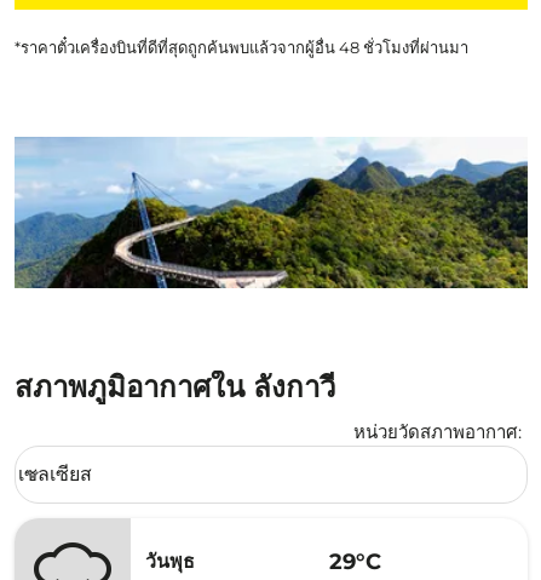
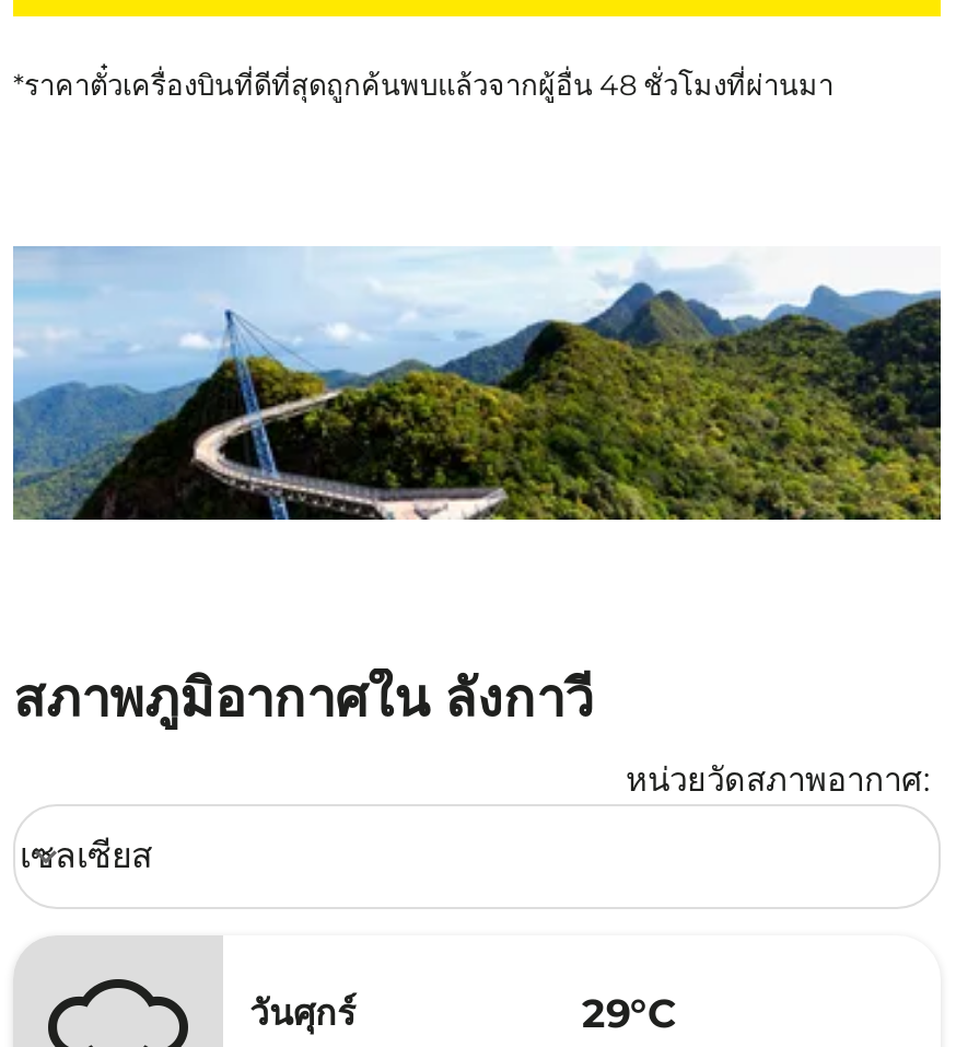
- วันพุธ
+ วันศุกร์
